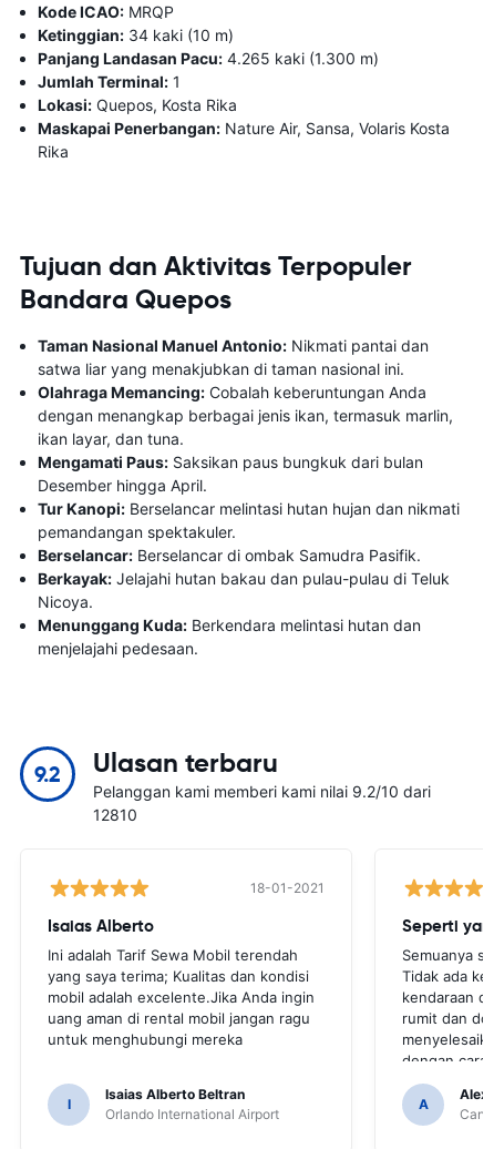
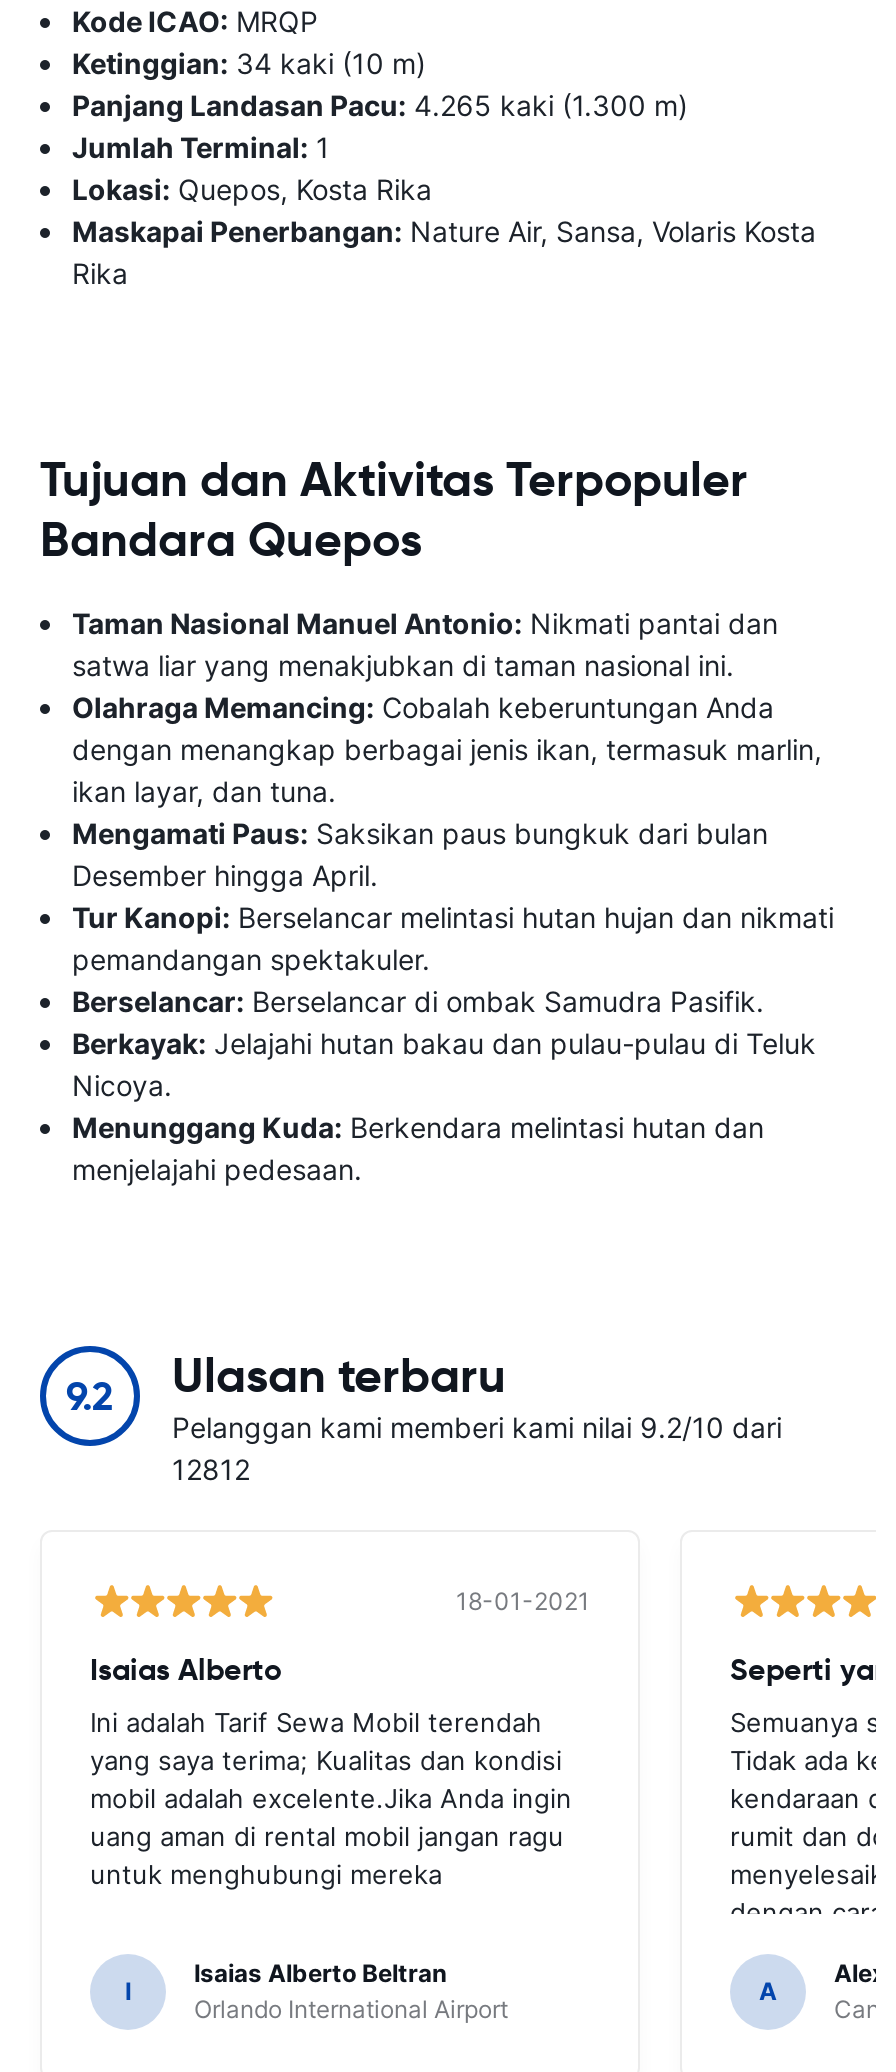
- 12810
+ 12812
